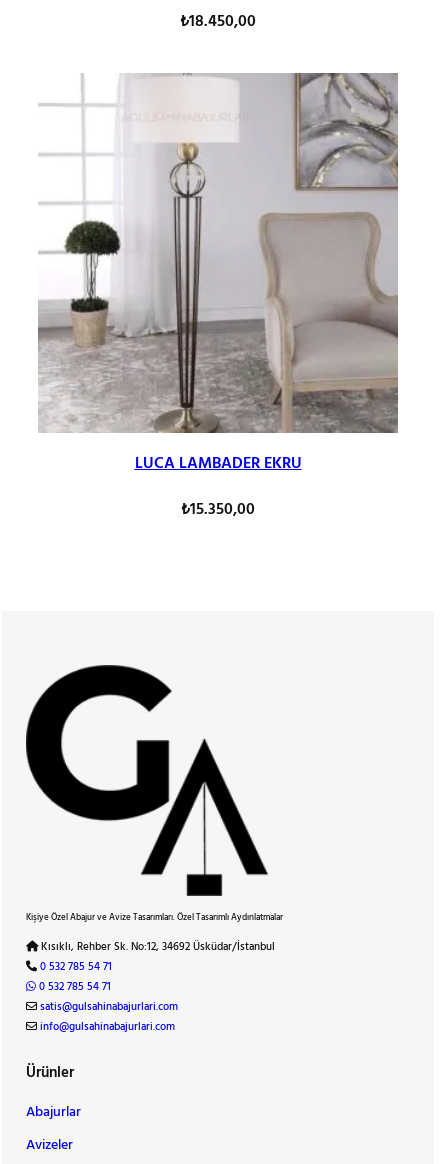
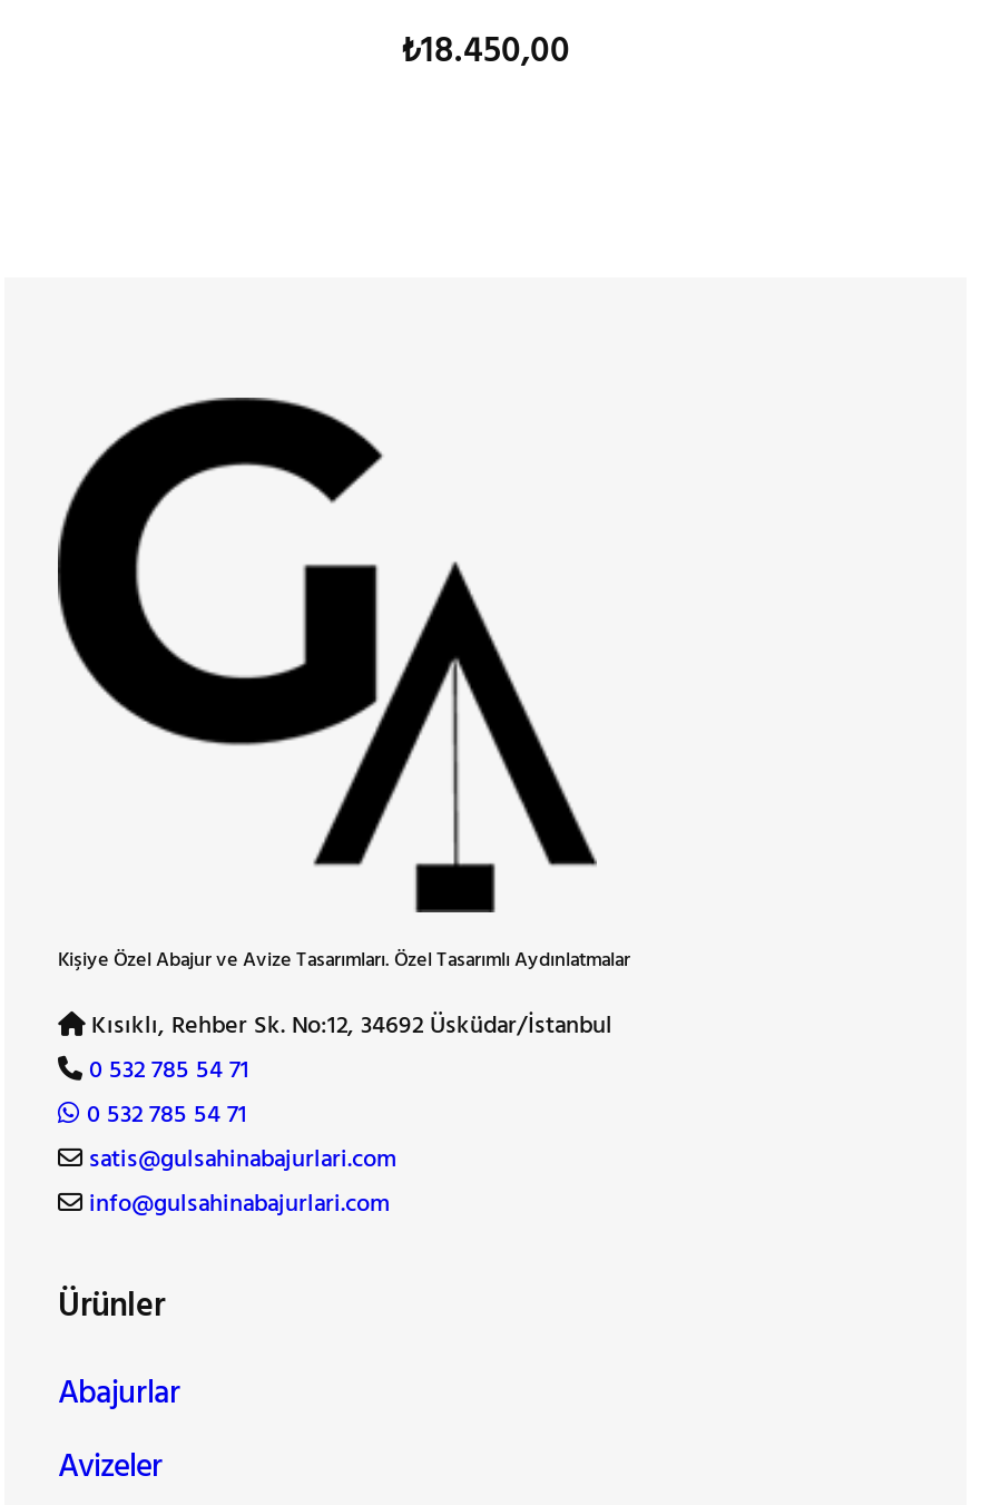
- [image]
- LUCA LAMBADER EKRU
- ₺15.350,00
